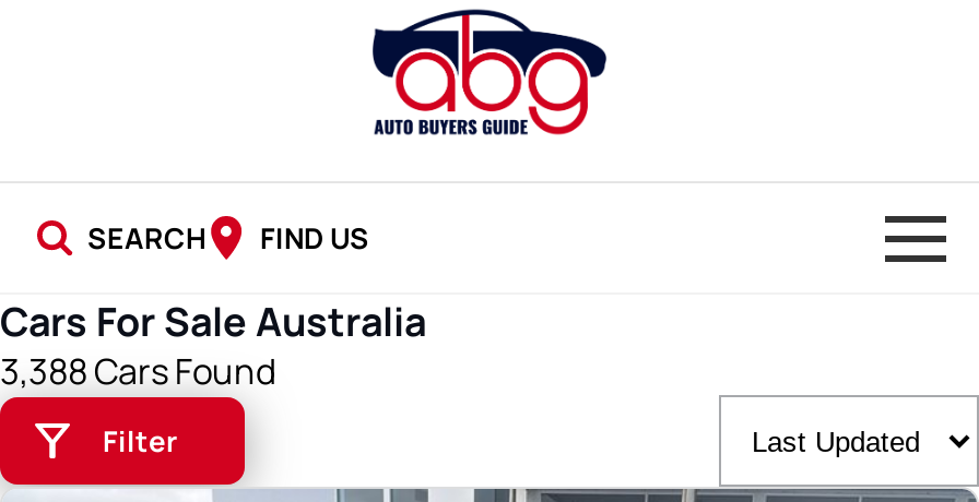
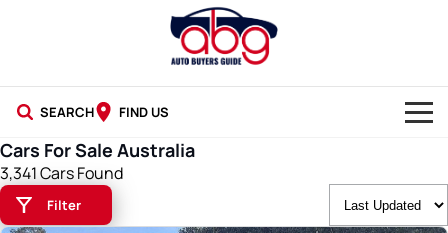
- 3,388 Cars Found
+ 3,341 Cars Found
